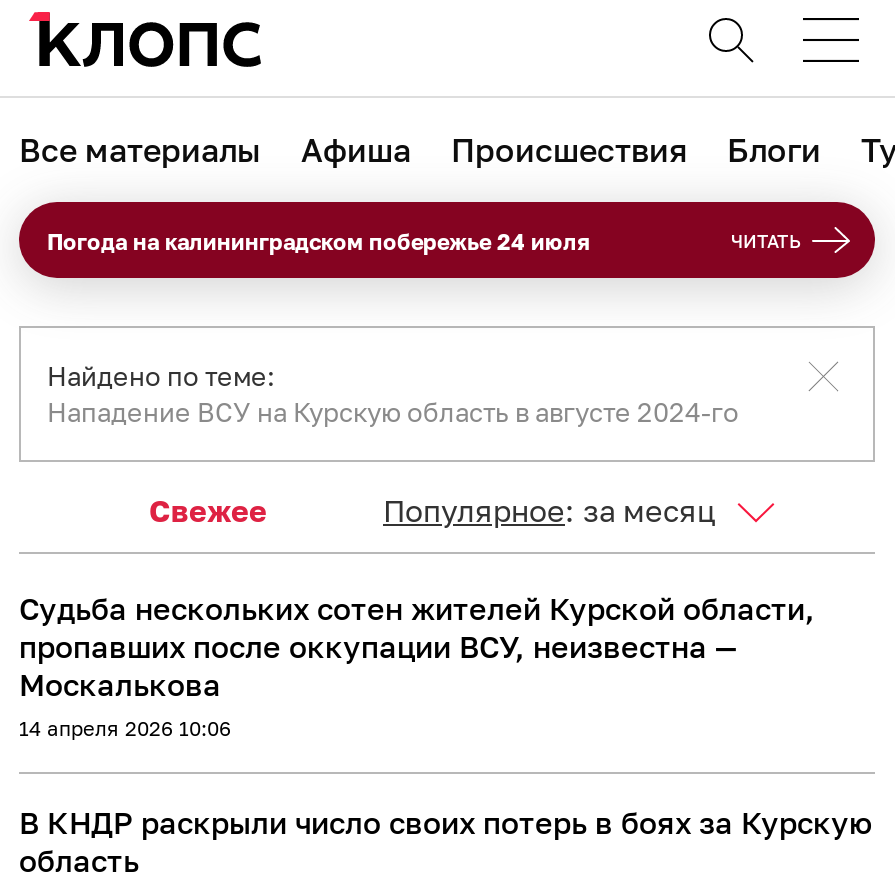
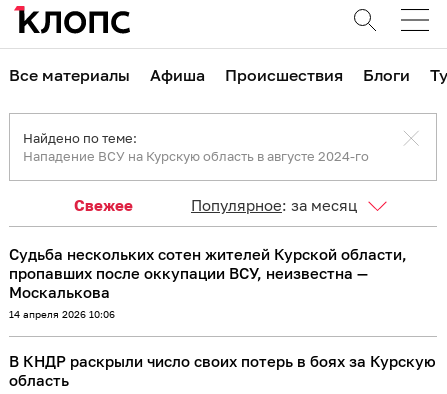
- Погода на калининградском побережье 24 июля
- ЧИТАТЬ
